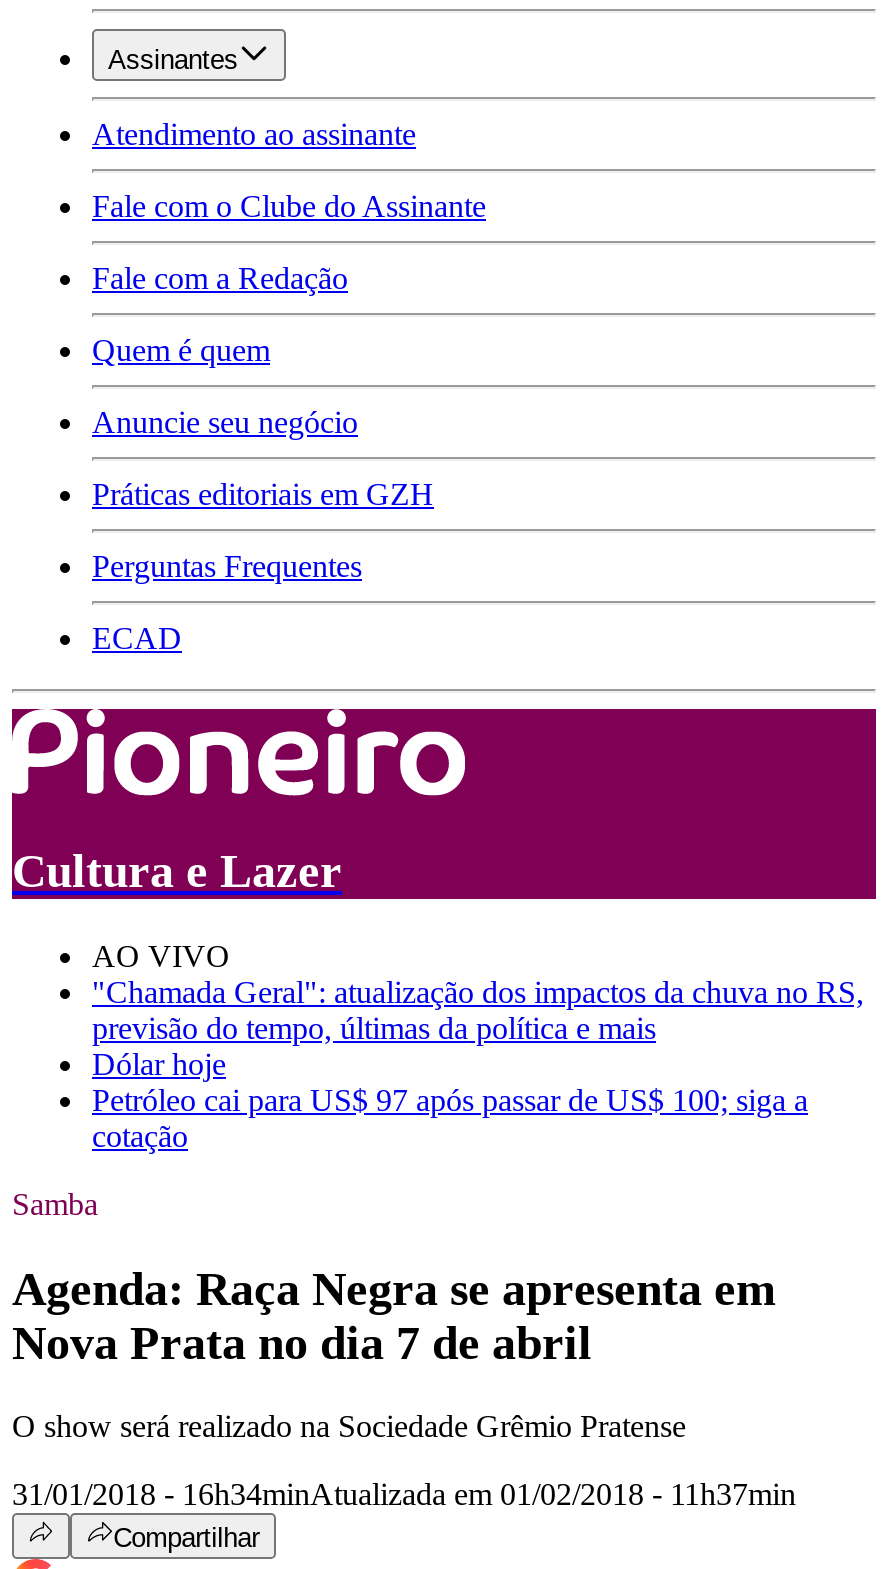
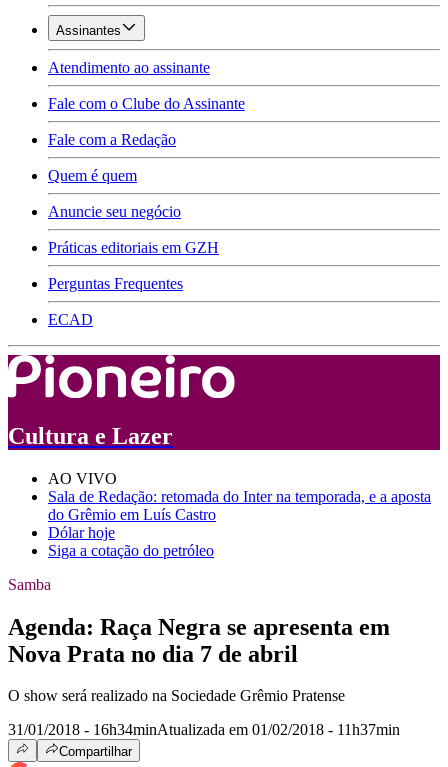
- "Chamada Geral": atualização dos impactos da chuva no RS,
- previsão do tempo, últimas da política e mais
+ Sala de Redação: retomada do Inter na temporada, e a aposta
+ do Grêmio em Luís Castro

- Petróleo cai para US$ 97 após passar de US$ 100; siga a
- cotação
+ Siga a cotação do petróleo
